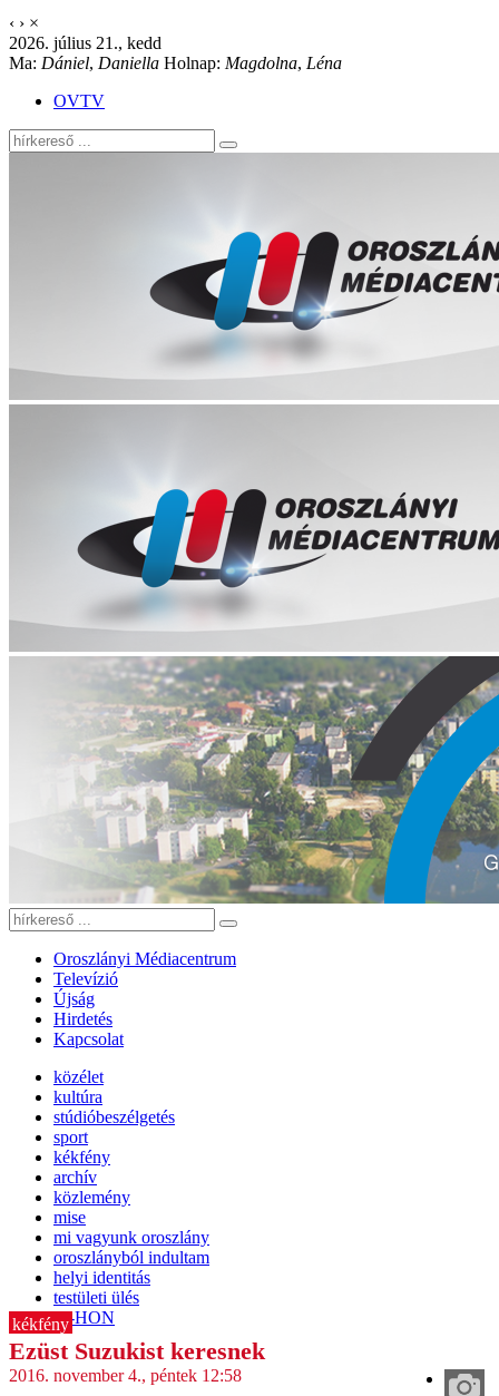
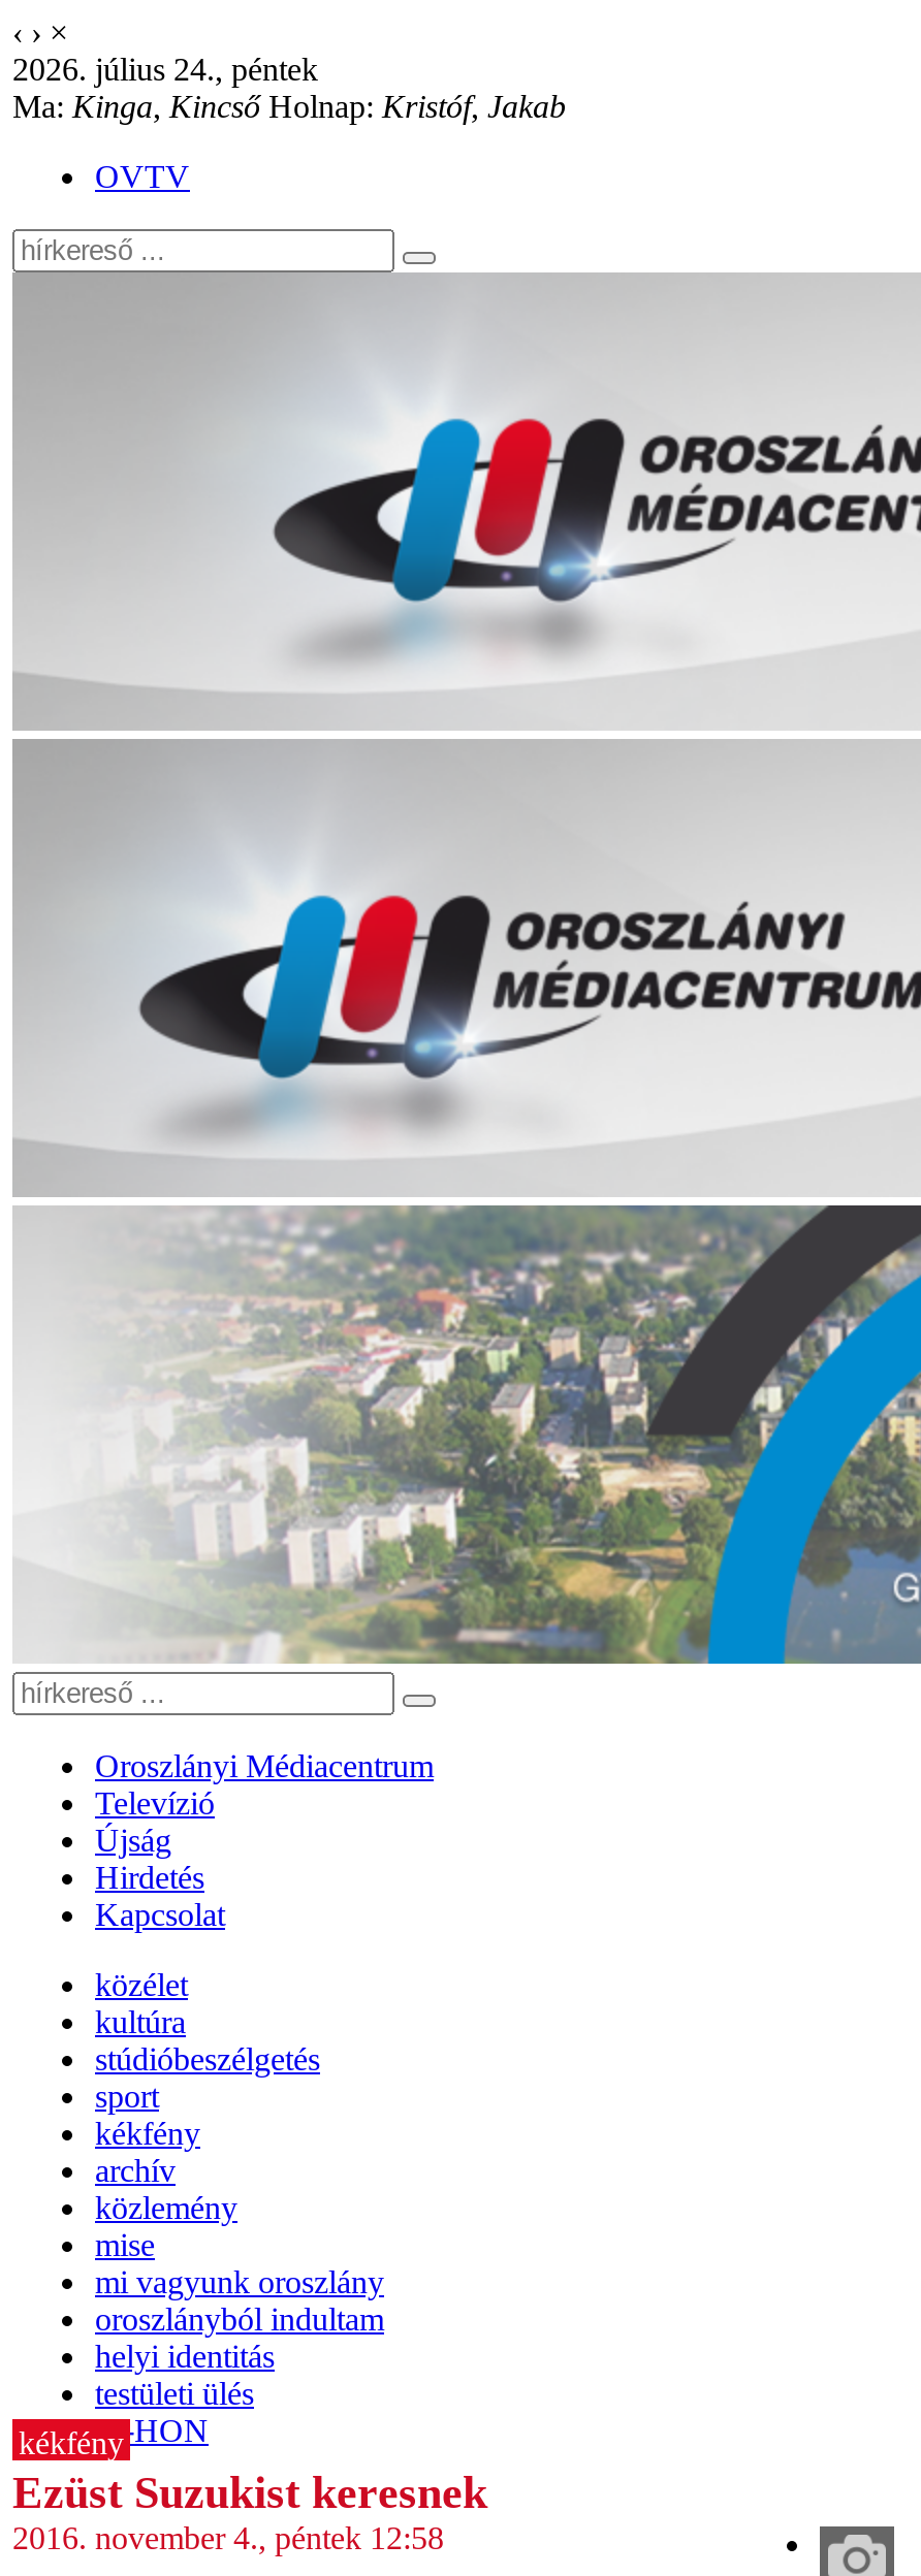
- 2026. július 21., kedd
+ 2026. július 24., péntek

- Ma: Dániel, Daniella Holnap: Magdolna, Léna
+ Ma: Kinga, Kincső Holnap: Kristóf, Jakab
